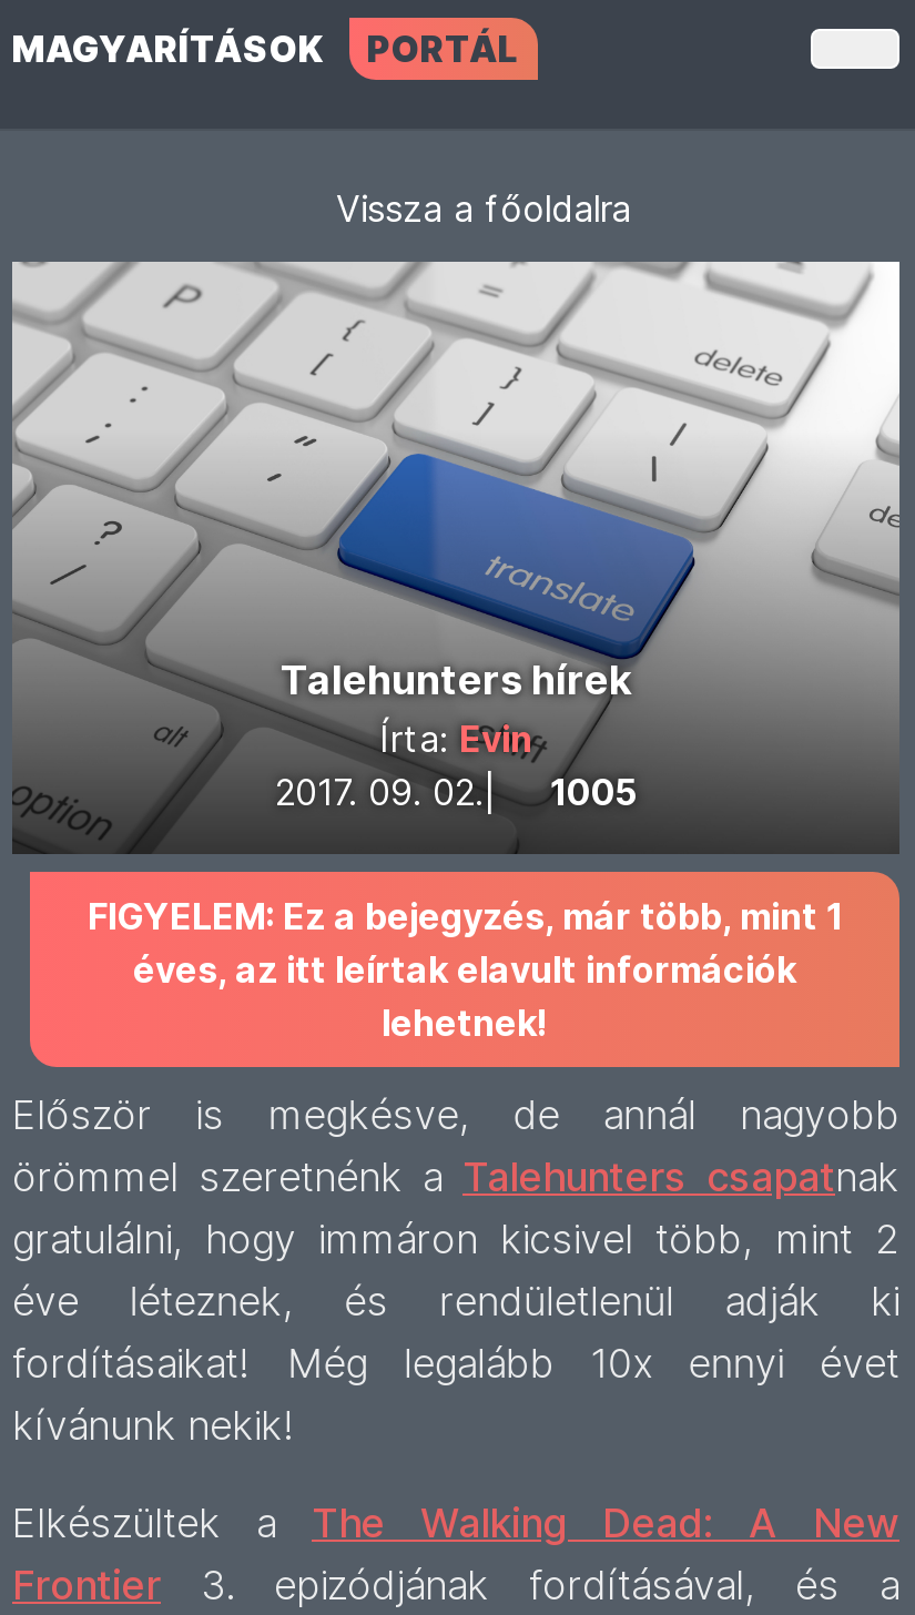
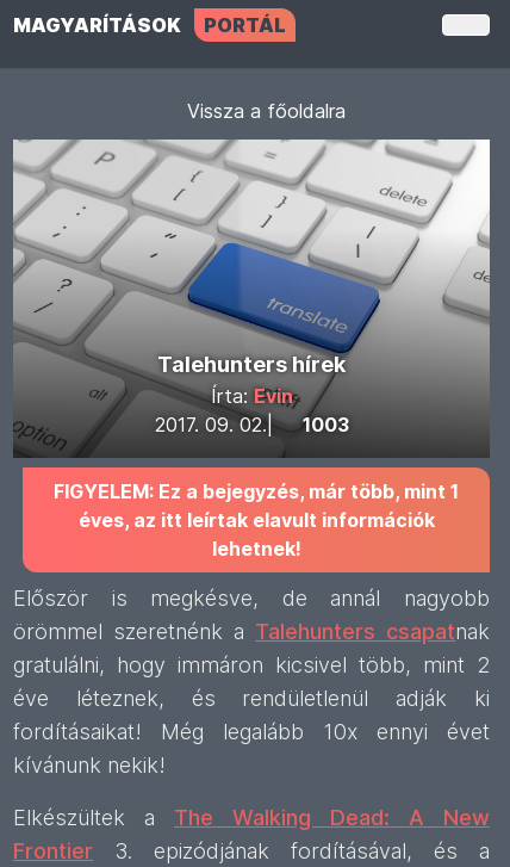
- 1005
+ 1003
